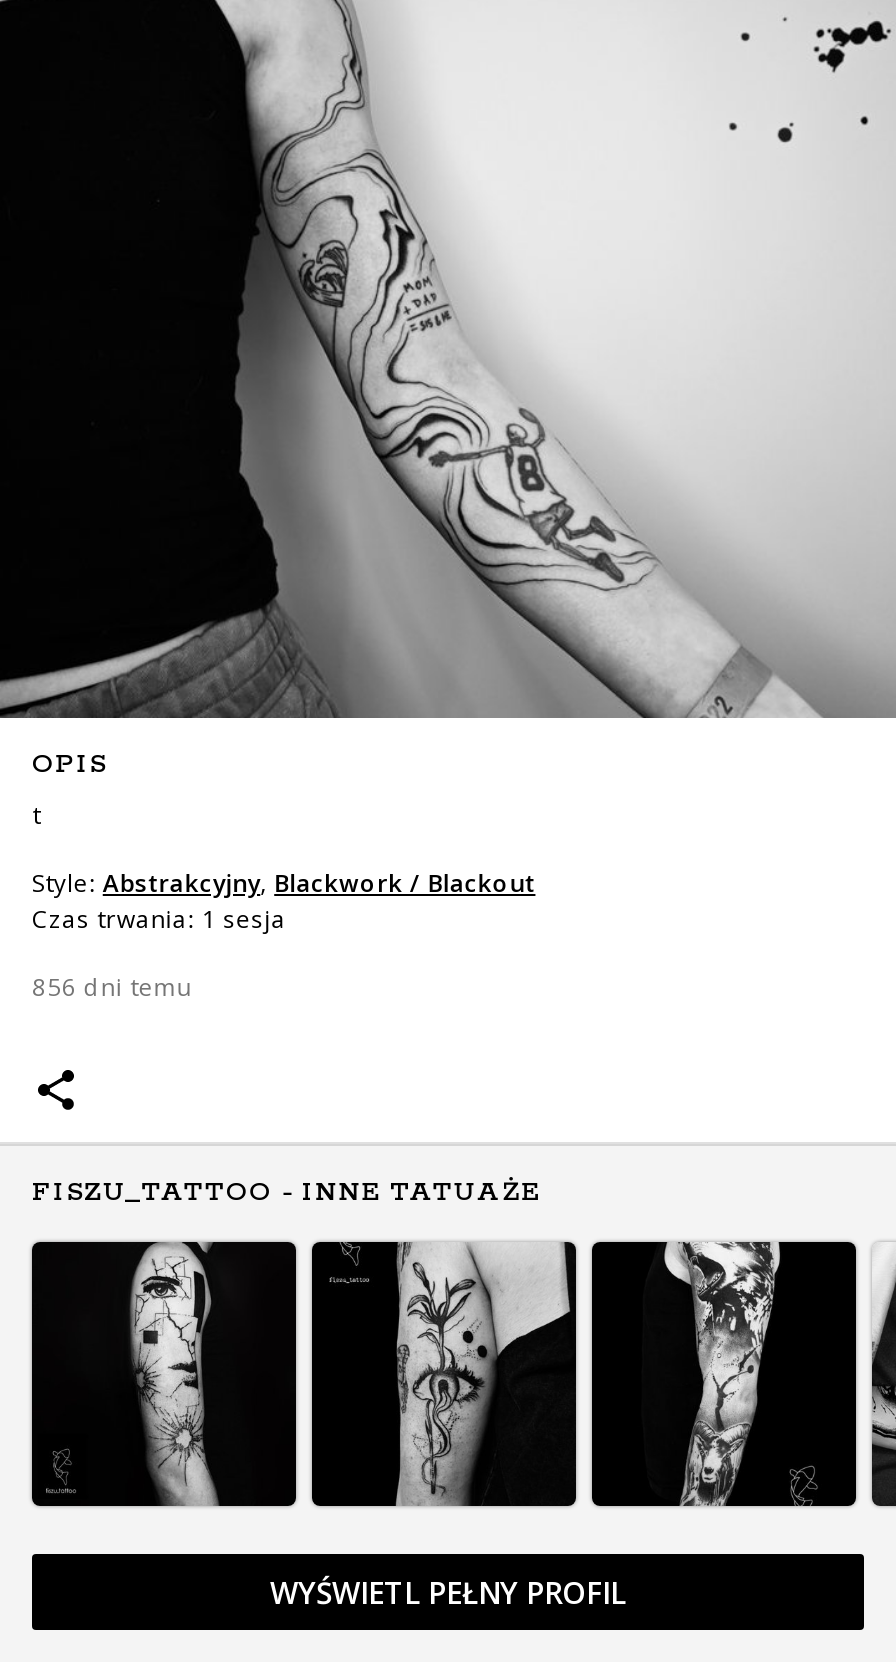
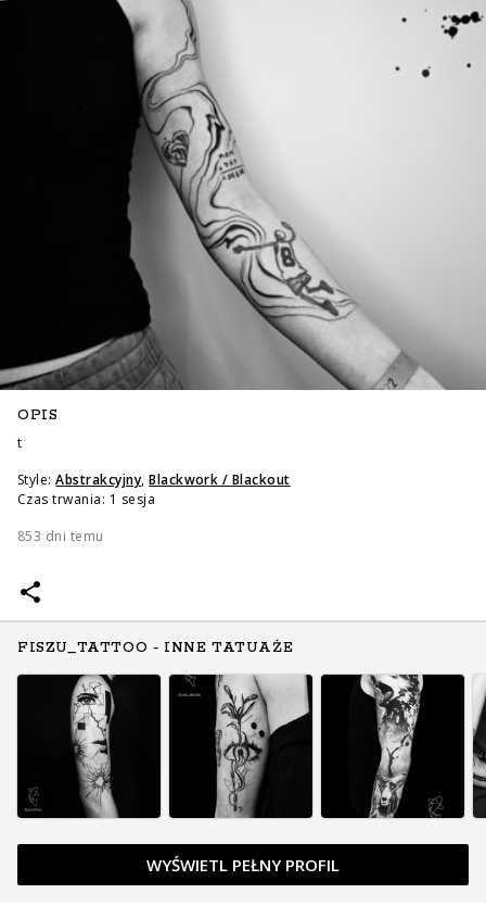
- 856 dni temu
+ 853 dni temu
